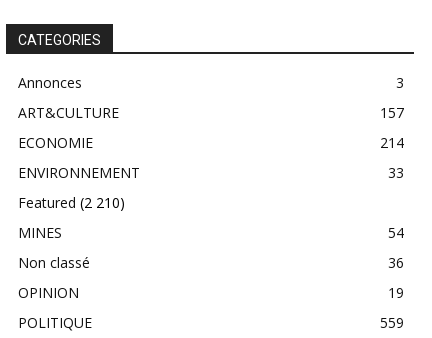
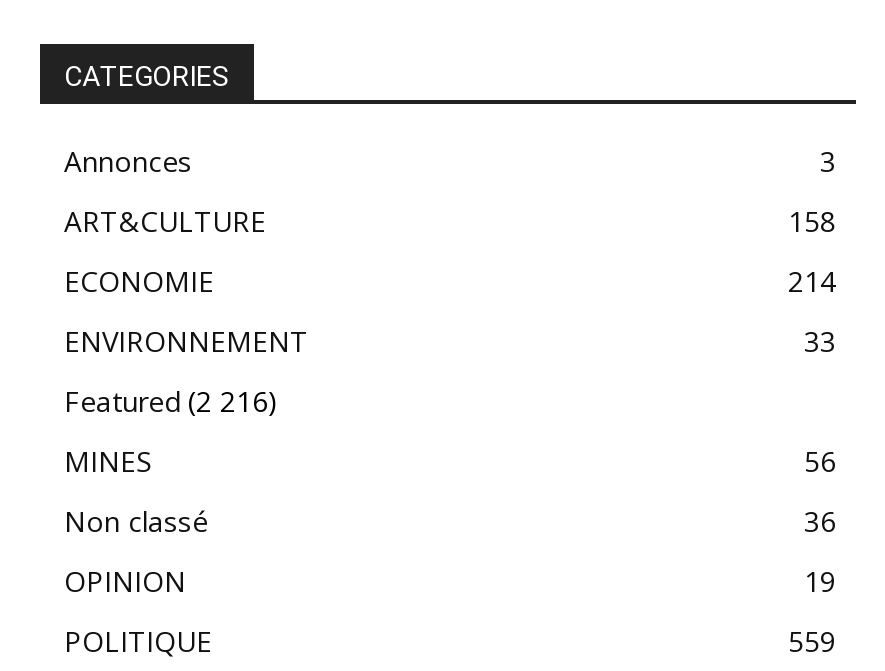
- 157
+ 158

- Featured (2 210)
+ Featured (2 216)

- 54
+ 56
